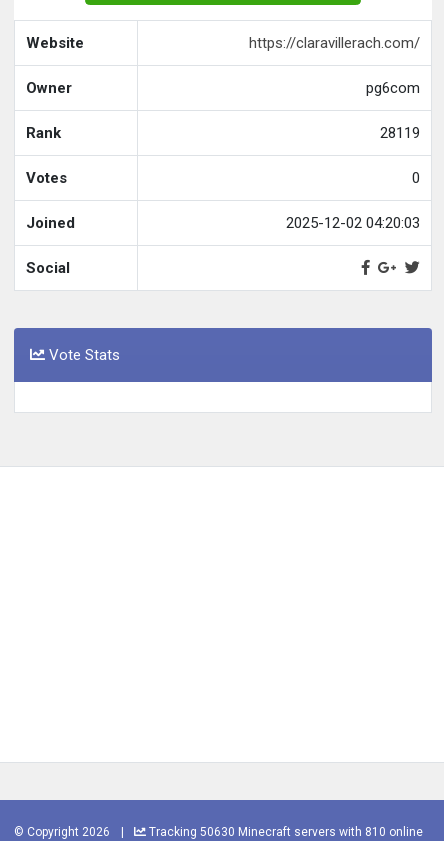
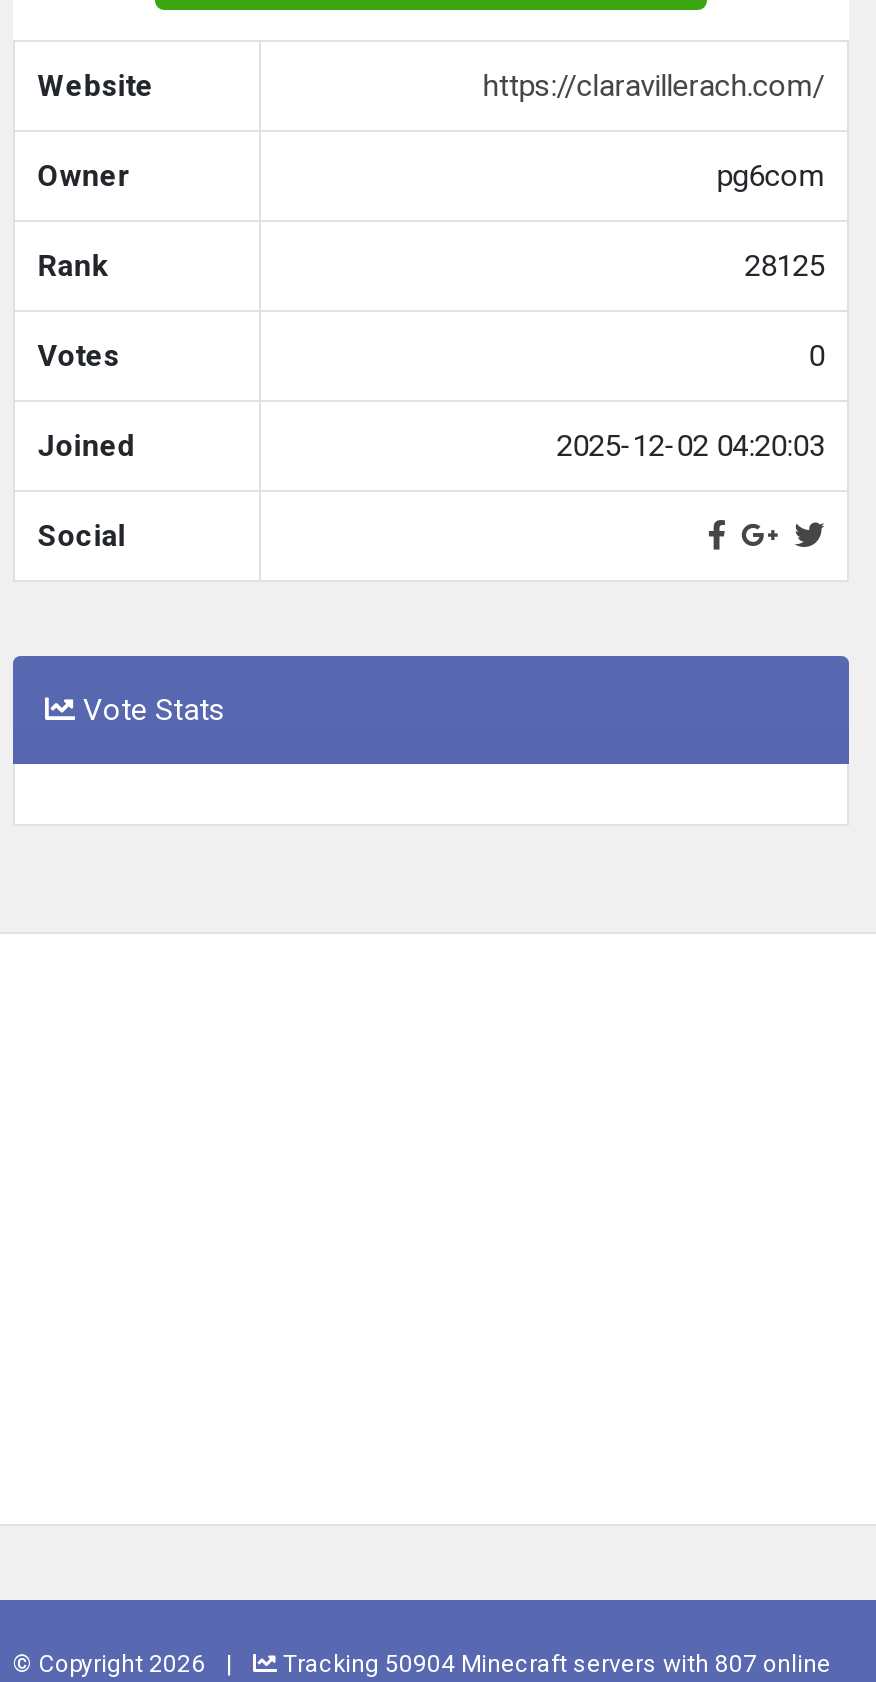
- 28119
+ 28125

- Tracking 50630 Minecraft servers with 810 online
+ Tracking 50904 Minecraft servers with 807 online
